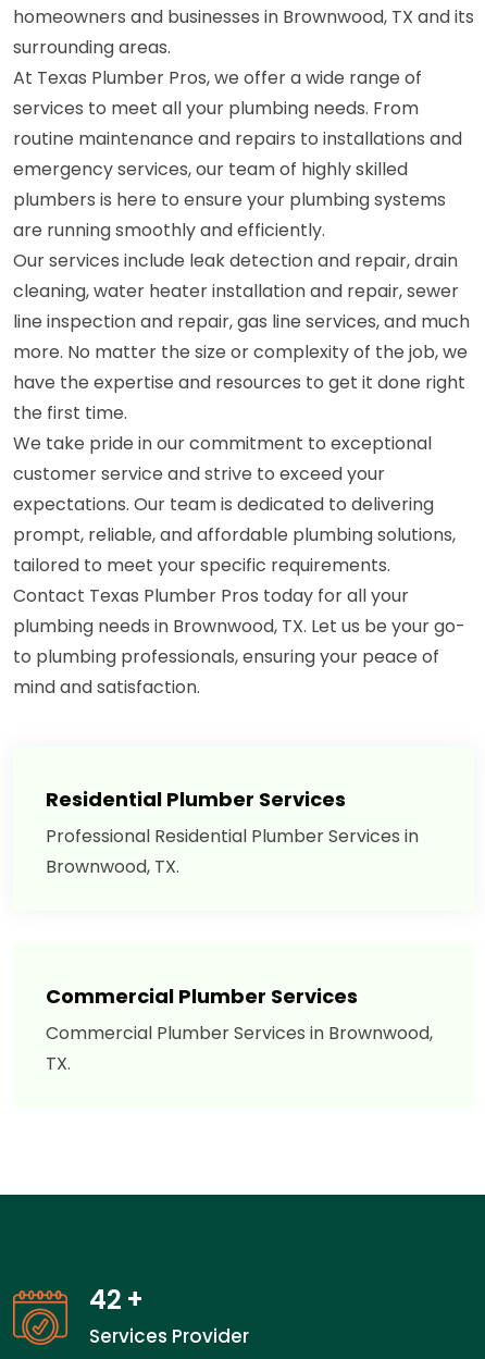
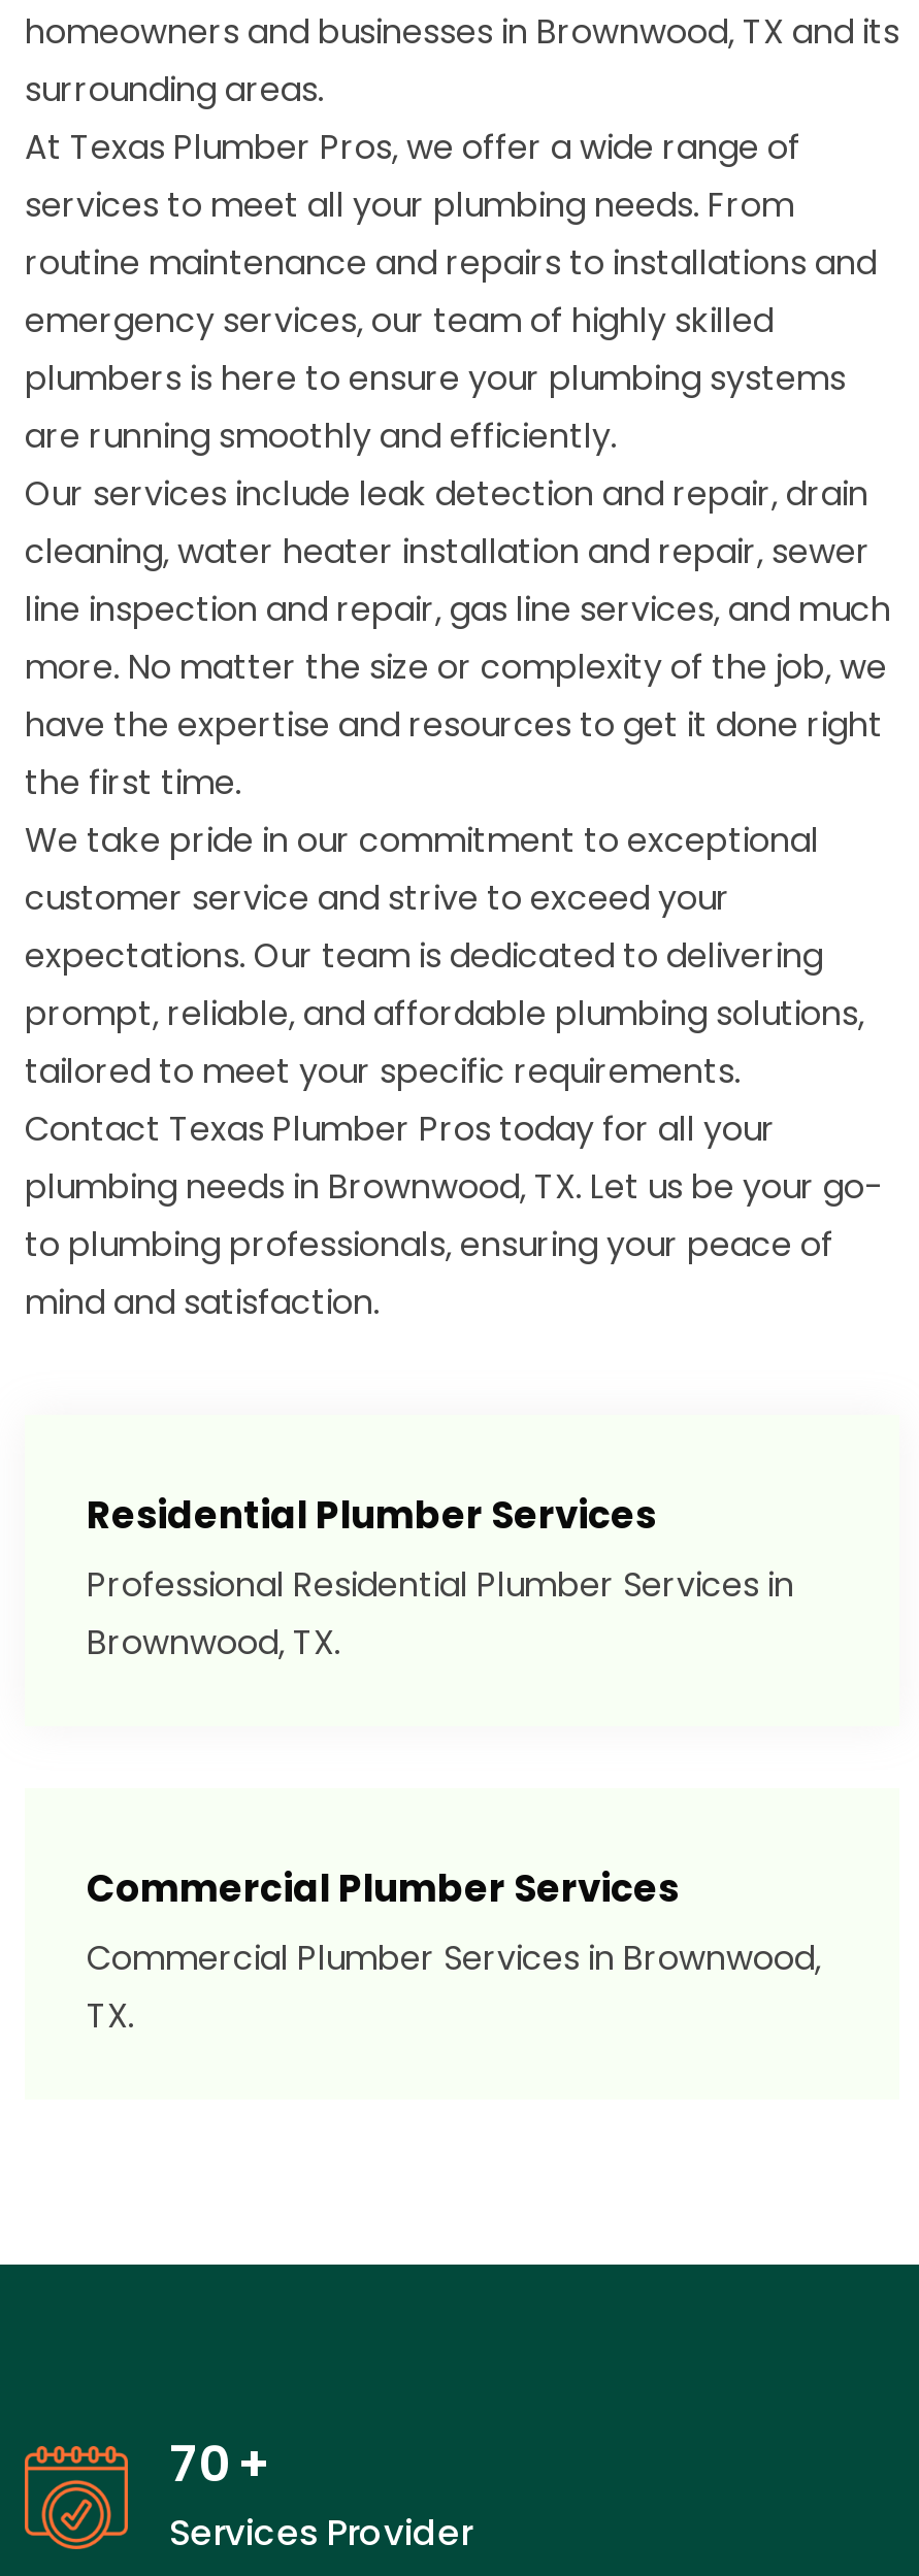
- 42 +
+ 70 +
